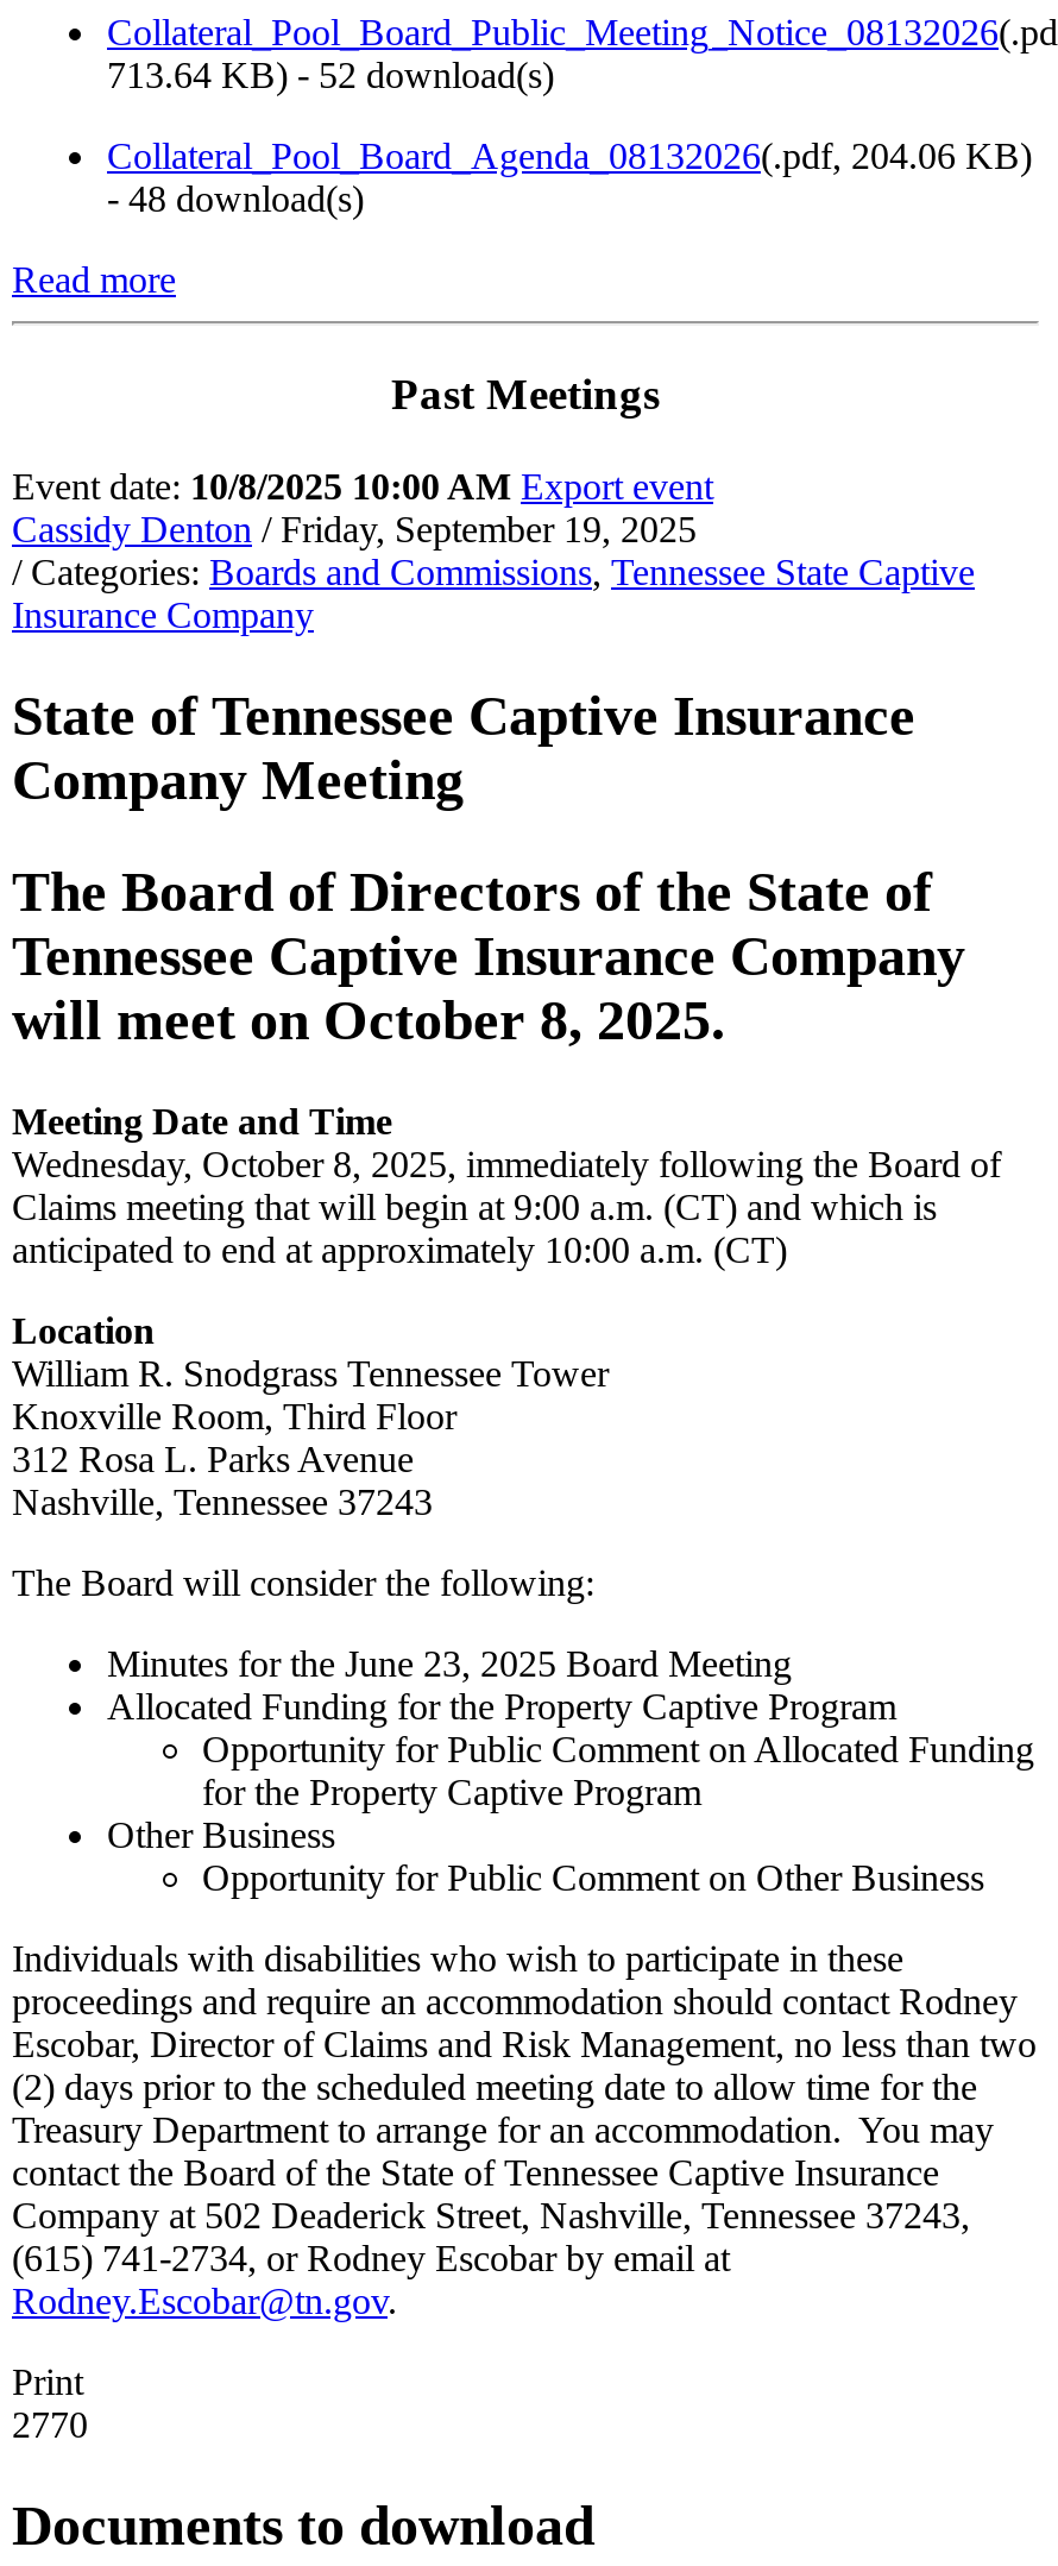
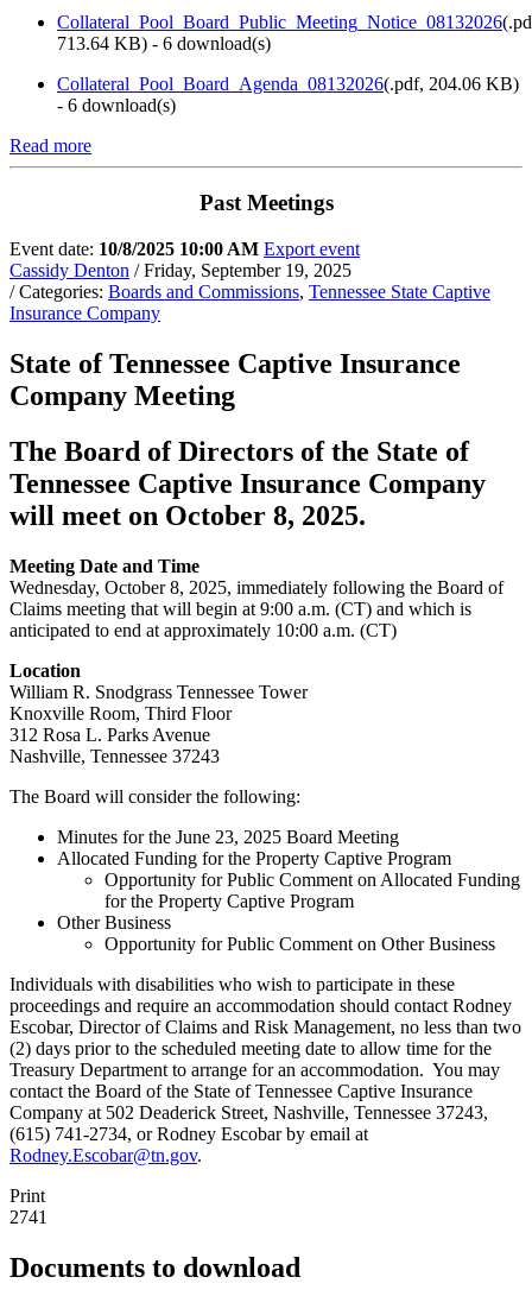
- 713.64 KB) - 52 download(s)
+ 713.64 KB) - 6 download(s)

- - 48 download(s)
+ - 6 download(s)

- 2770
+ 2741
